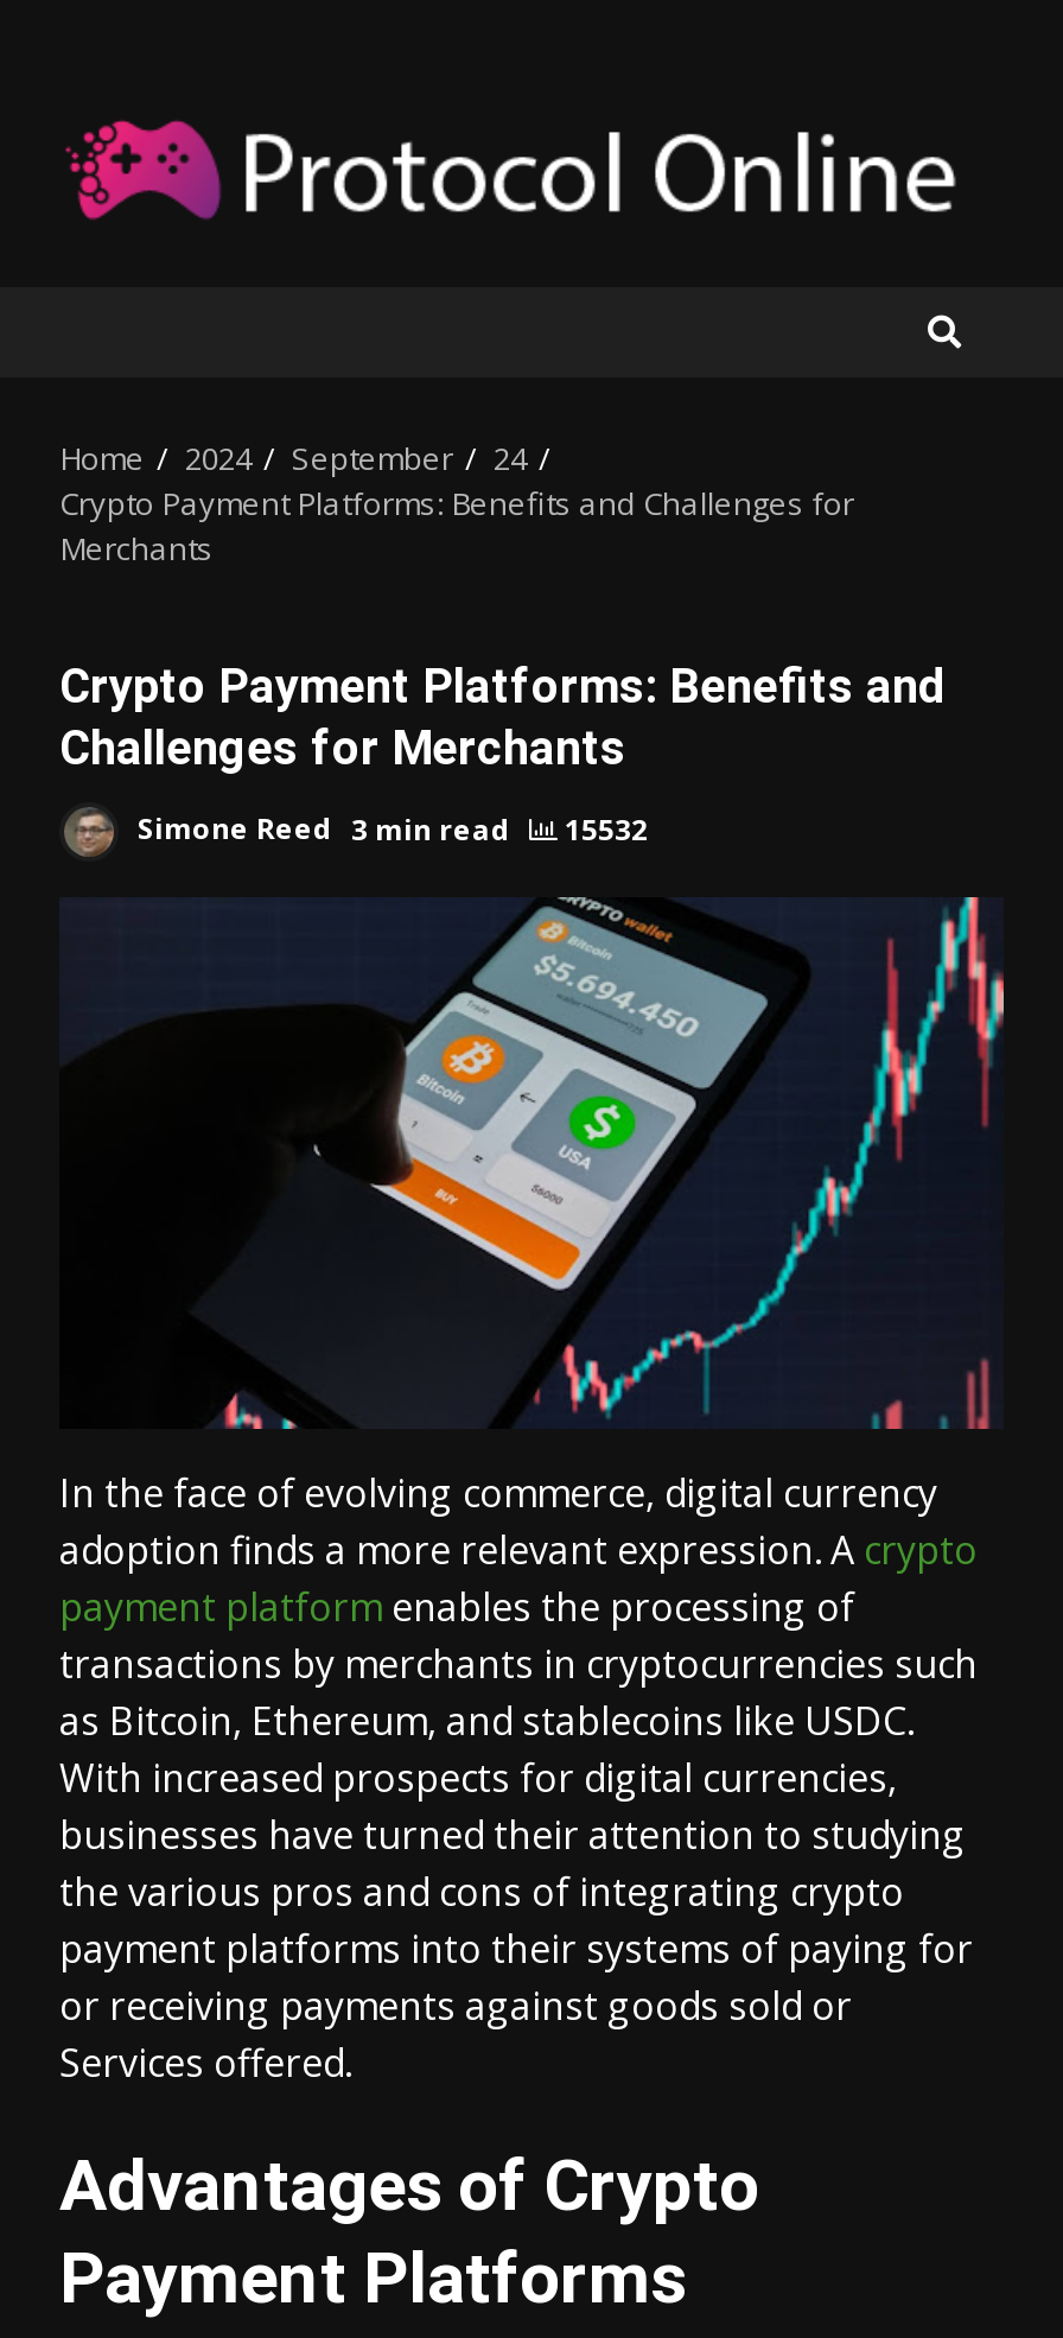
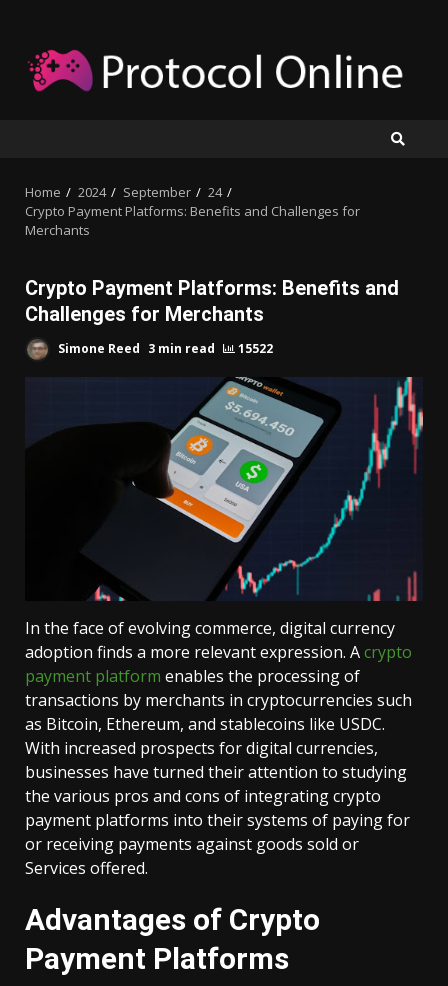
- Simone Reed 3 min read 15532
+ Simone Reed 3 min read 15522
